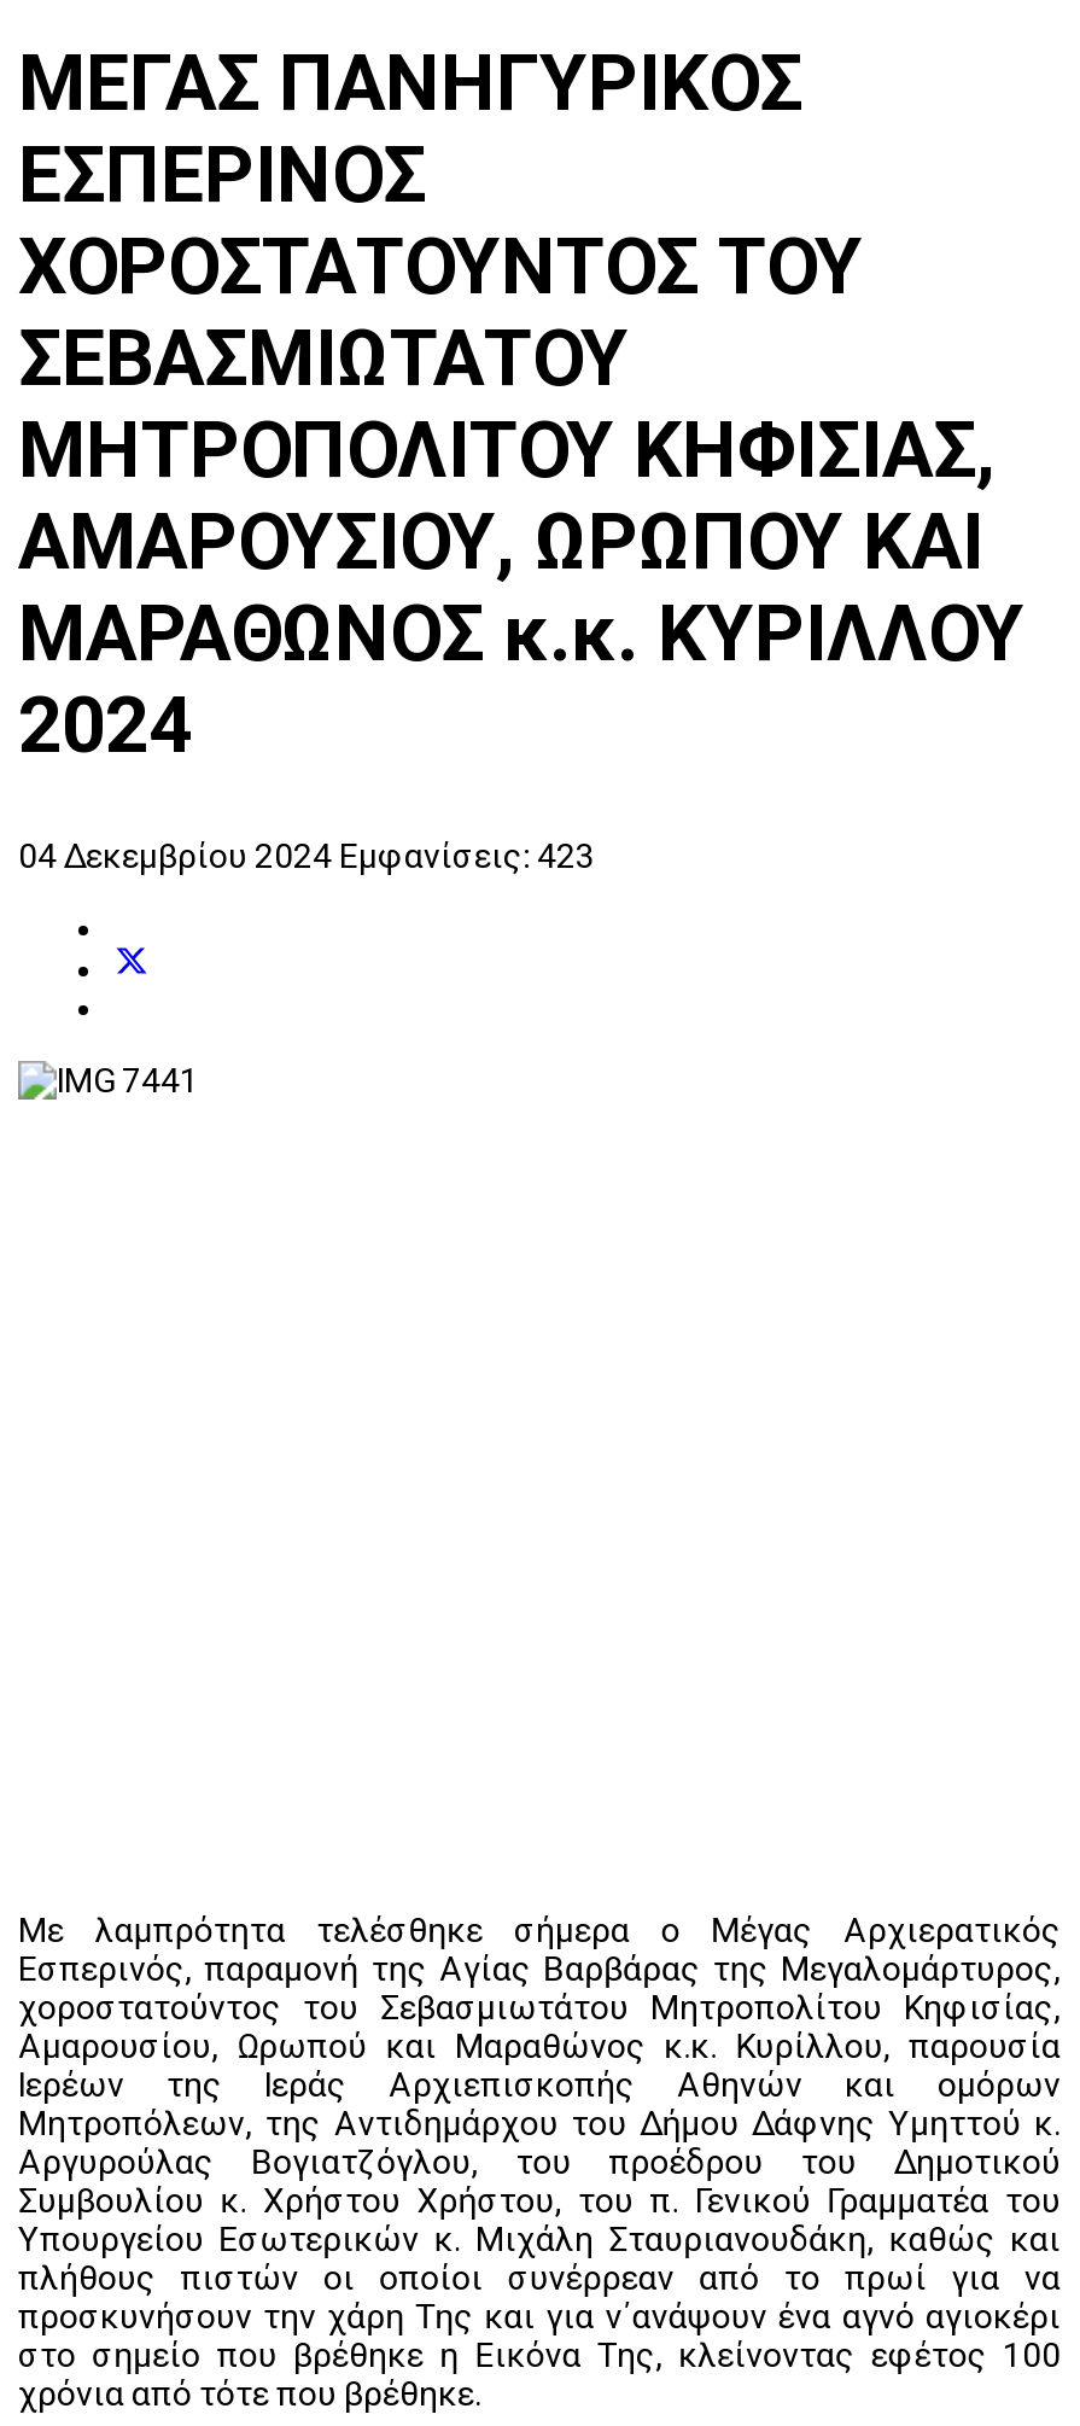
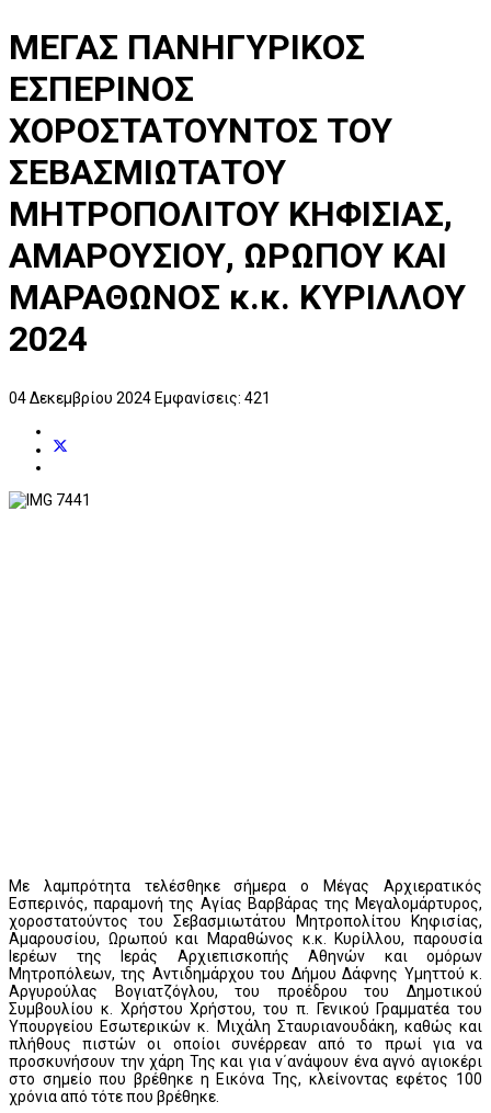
- 04 Δεκεμβρίου 2024 Εμφανίσεις: 423
+ 04 Δεκεμβρίου 2024 Εμφανίσεις: 421
